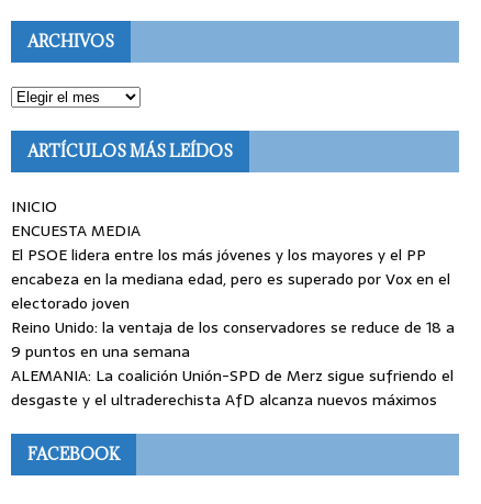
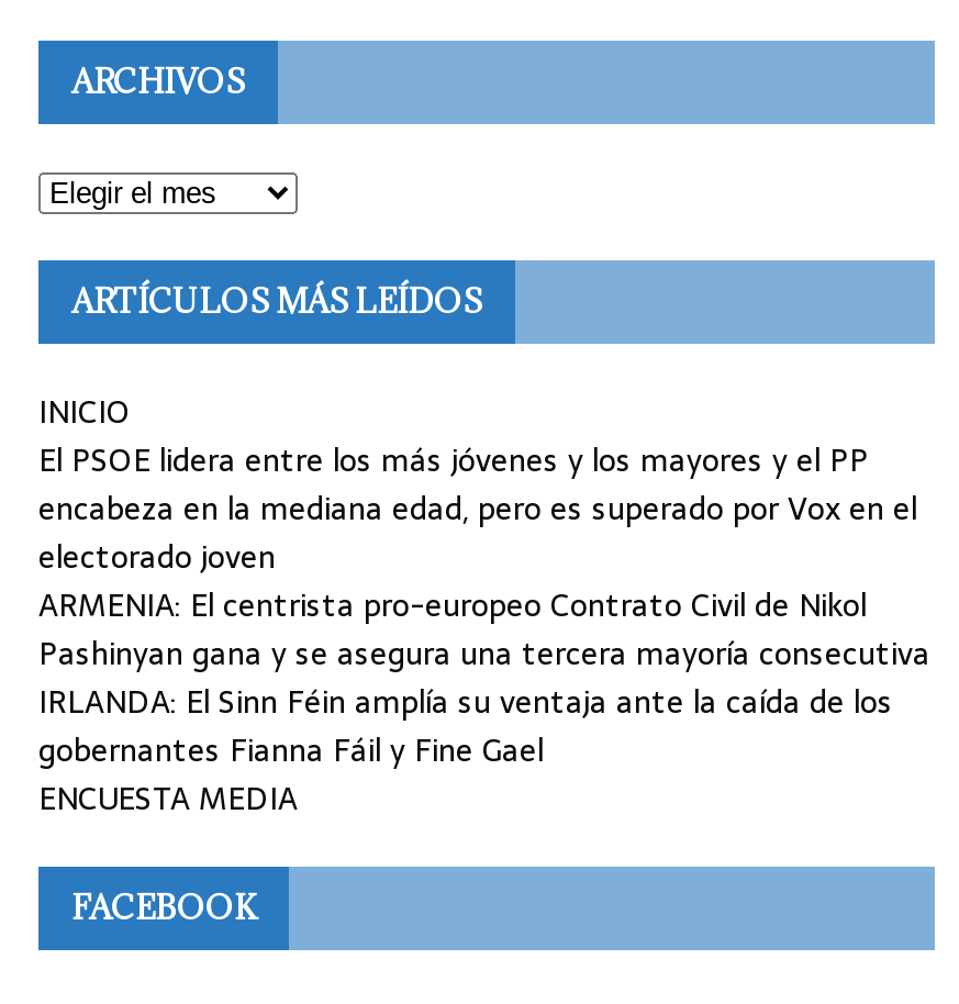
moved down: ENCUESTA MEDIA

moved up: El PSOE lidera entre los más jóvenes y los mayores y el PP | encabeza en la mediana edad, pero es superado por Vox en el | electorado joven

- Reino Unido: la ventaja de los conservadores se reduce de 18 a
- 9 puntos en una semana
- ALEMANIA: La coalición Unión-SPD de Merz sigue sufriendo el
- desgaste y el ultraderechista AfD alcanza nuevos máximos
+ ARMENIA: El centrista pro-europeo Contrato Civil de Nikol
+ Pashinyan gana y se asegura una tercera mayoría consecutiva
+ IRLANDA: El Sinn Féin amplía su ventaja ante la caída de los
+ gobernantes Fianna Fáil y Fine Gael
